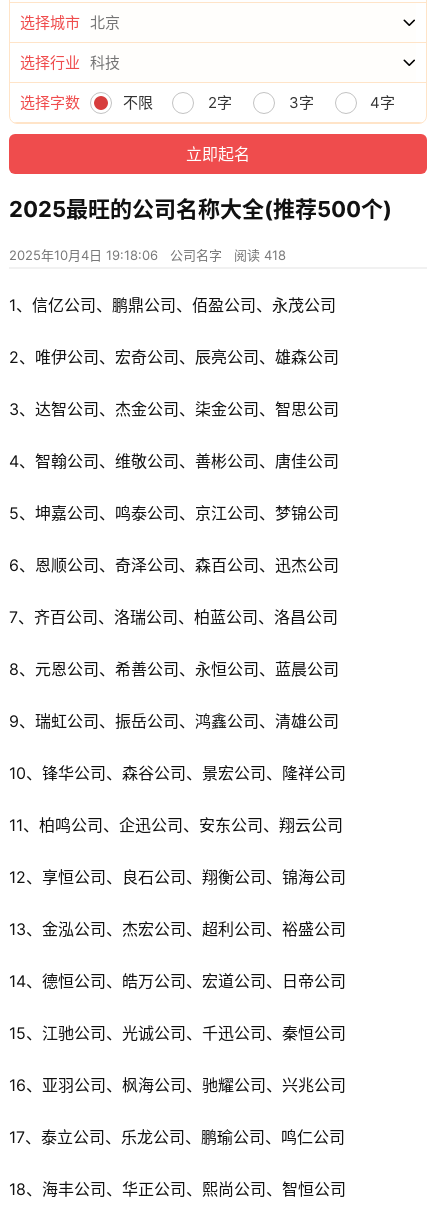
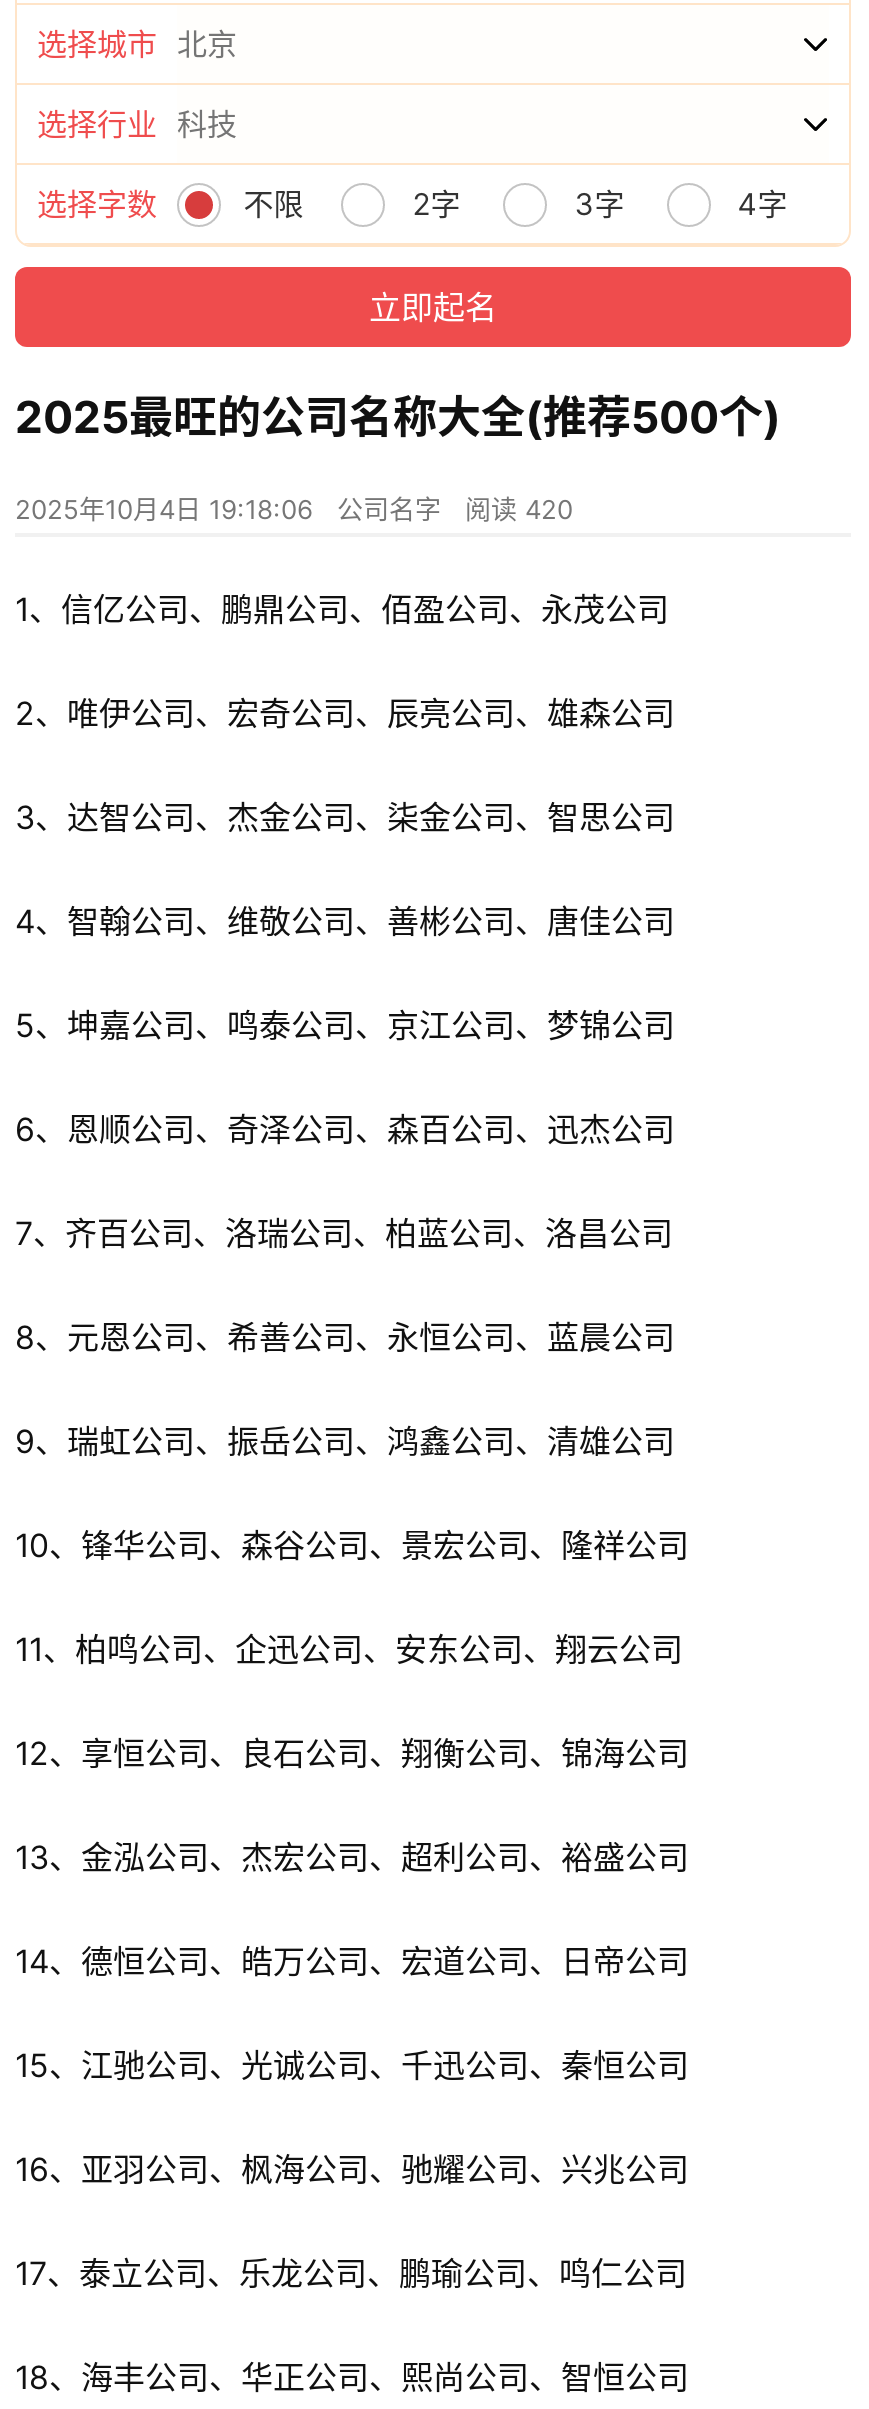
- 2025年10月4日 19:18:06 公司名字 阅读 418
+ 2025年10月4日 19:18:06 公司名字 阅读 420
